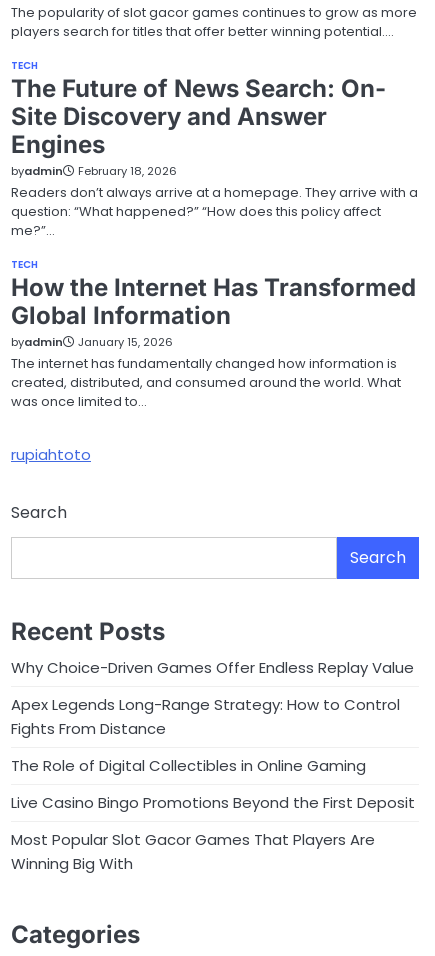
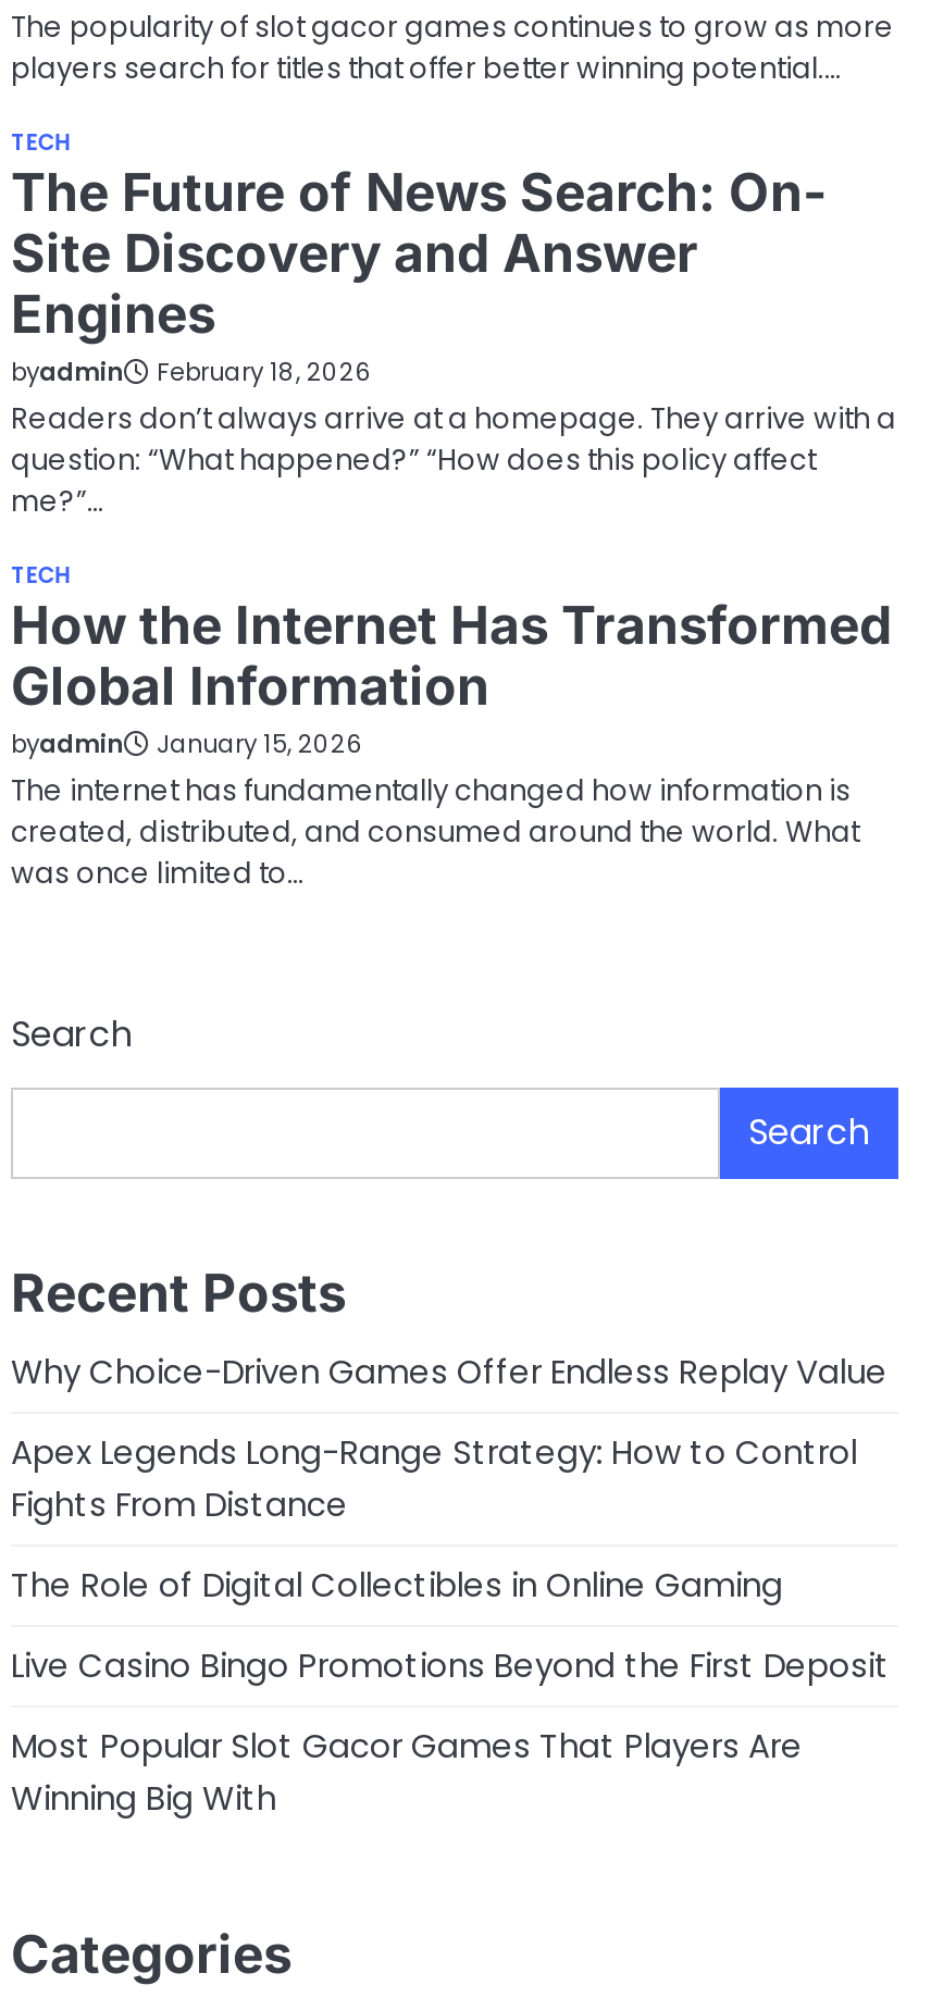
- rupiahtoto
